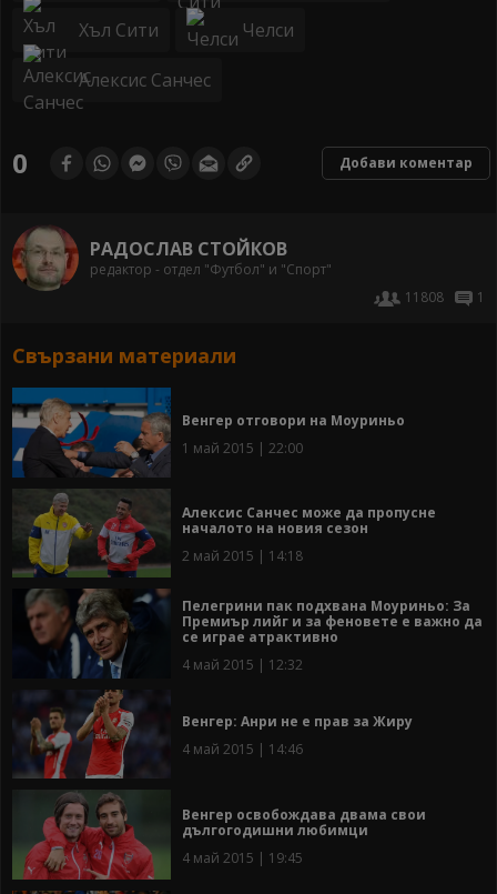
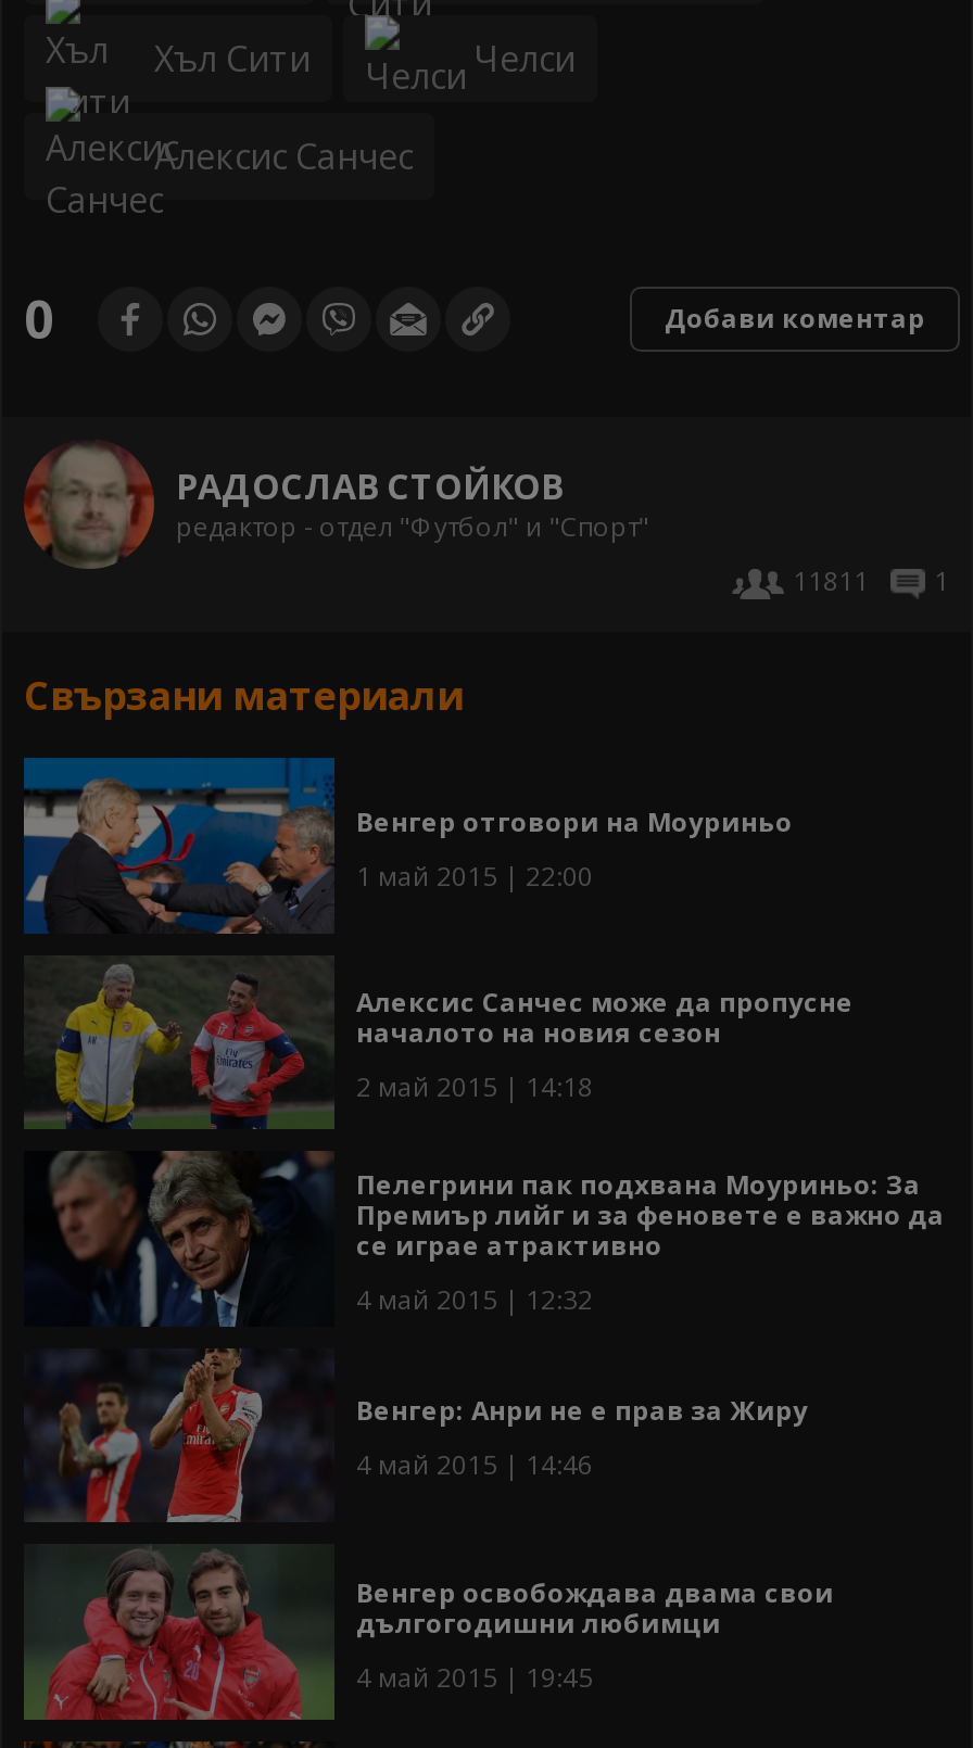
- 11808 1
+ 11811 1
